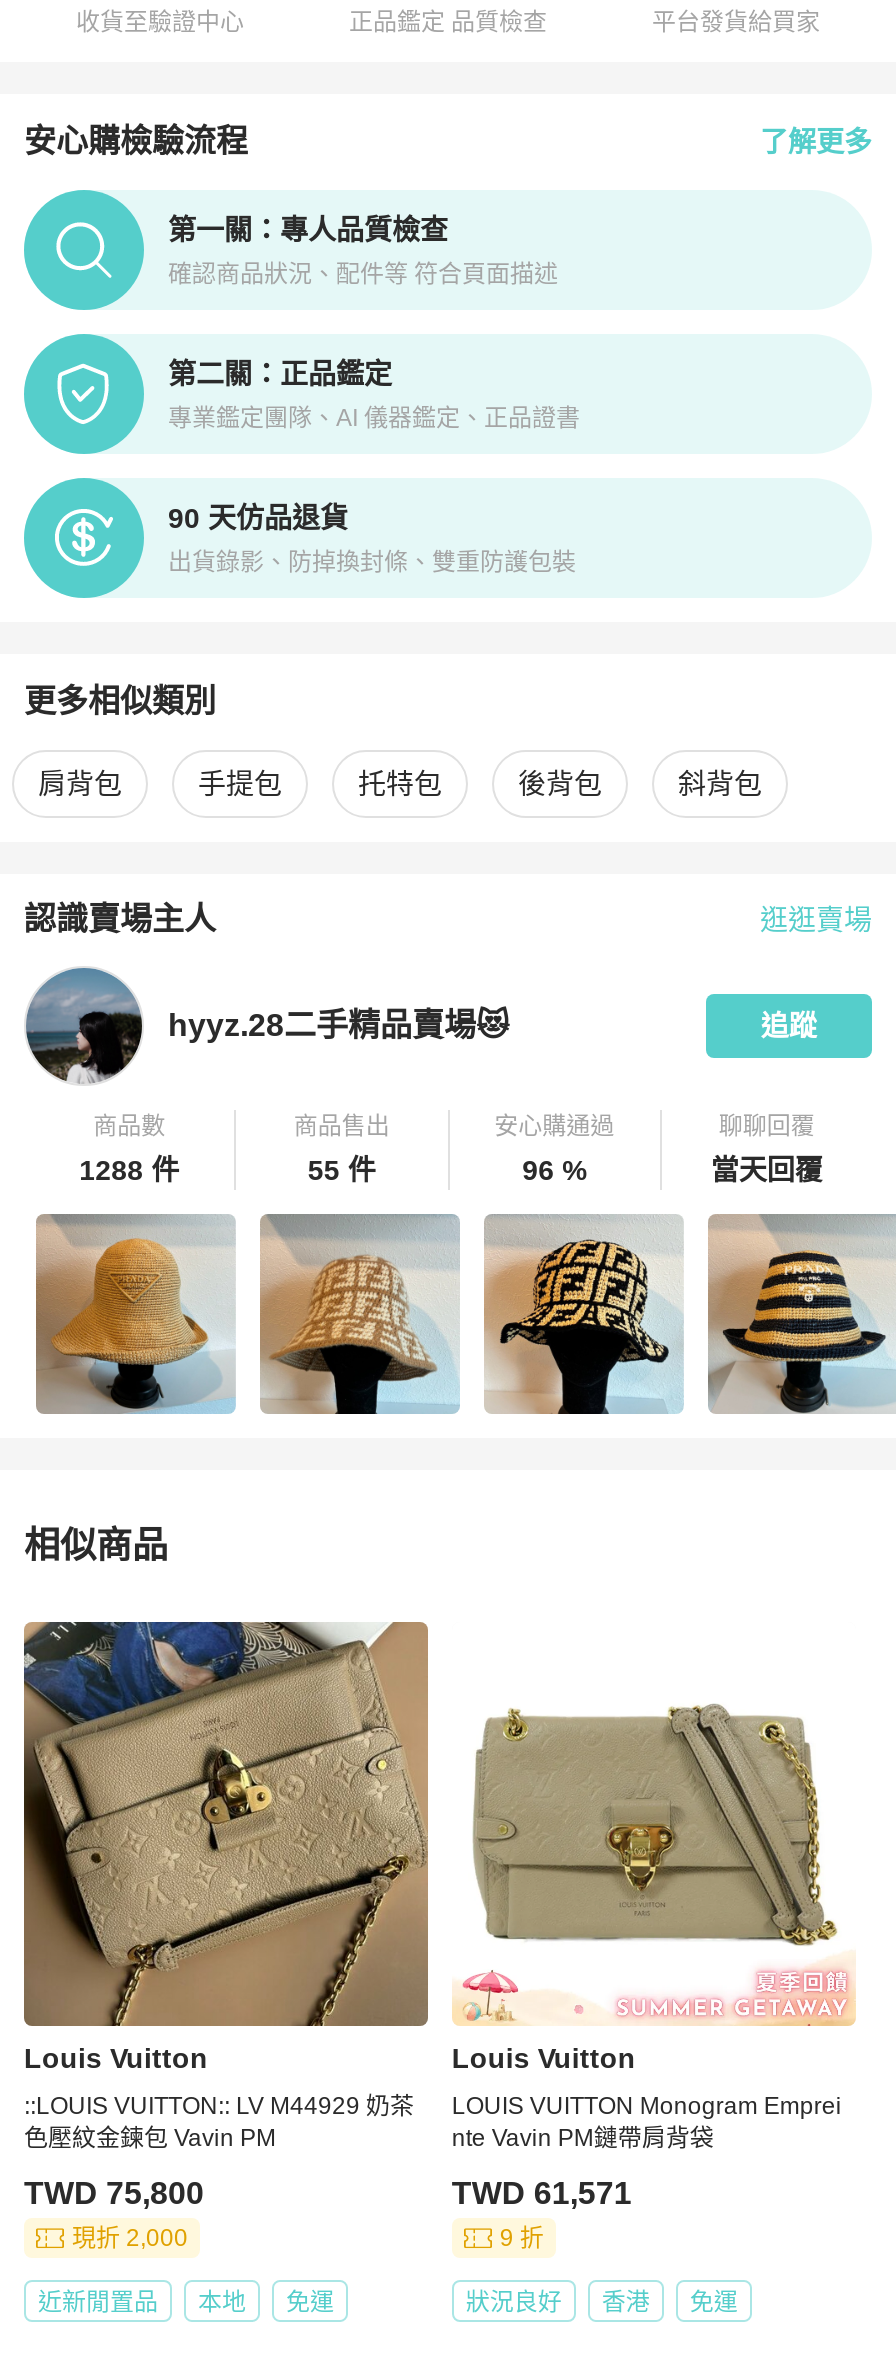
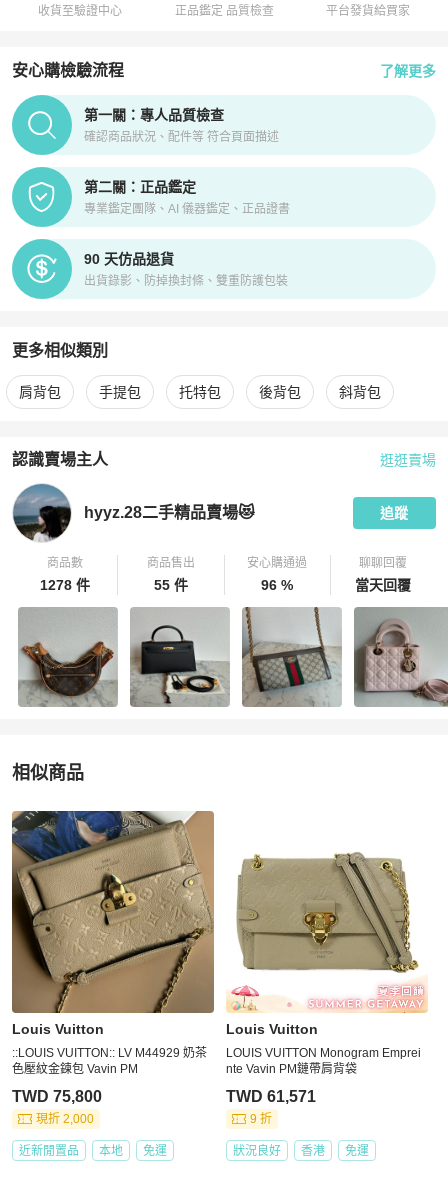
- 1288 件
+ 1278 件

- [image]
+ [image]

- [image]
+ [image]

- [image]
+ [image]

- [image]
+ [image]
